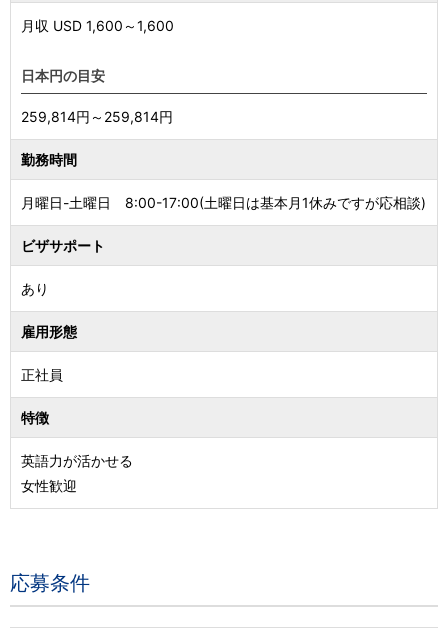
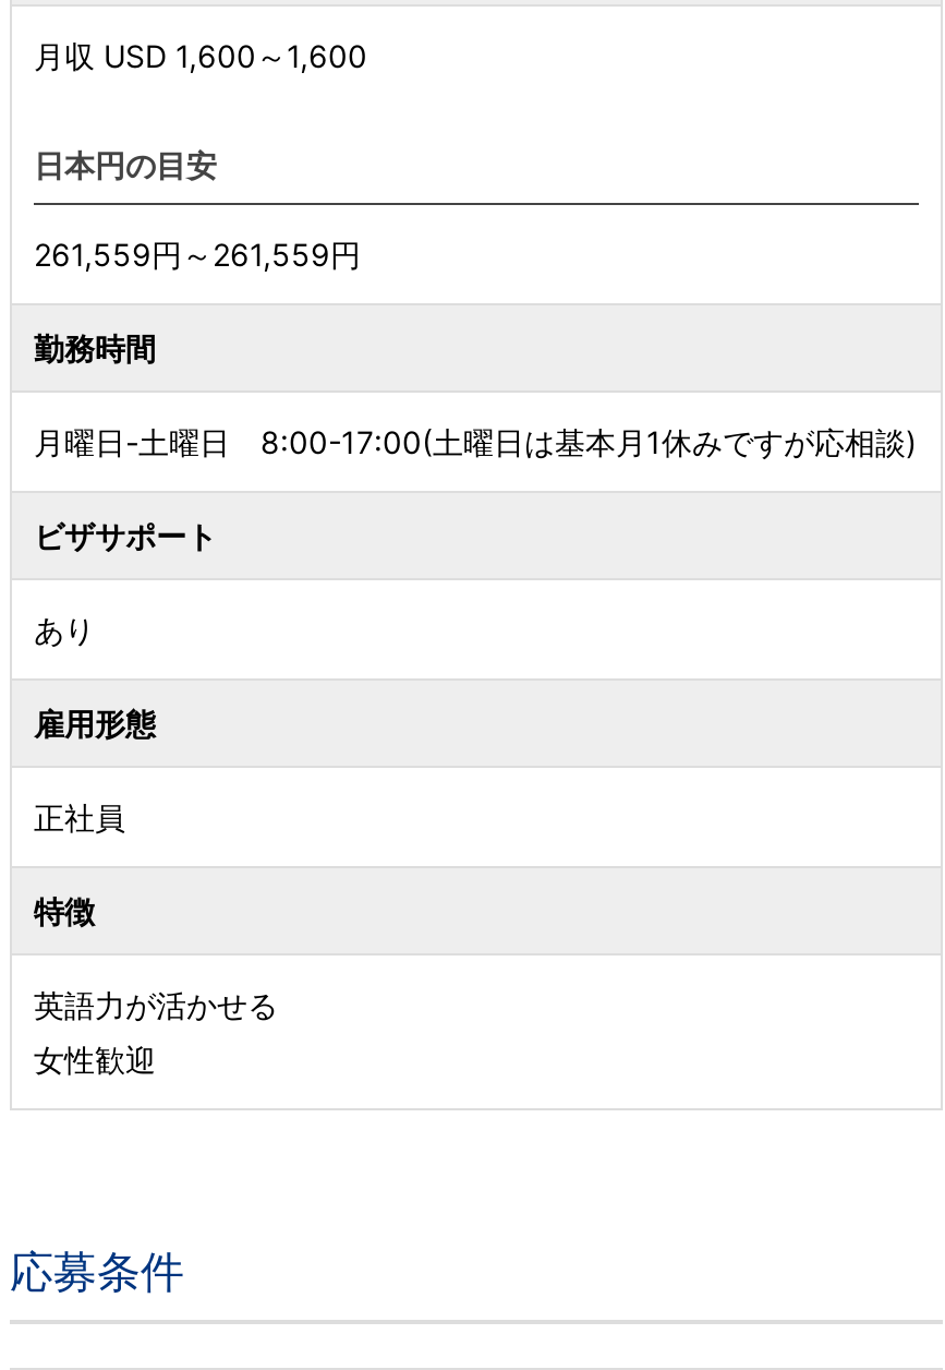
- 259,814円～259,814円
+ 261,559円～261,559円
